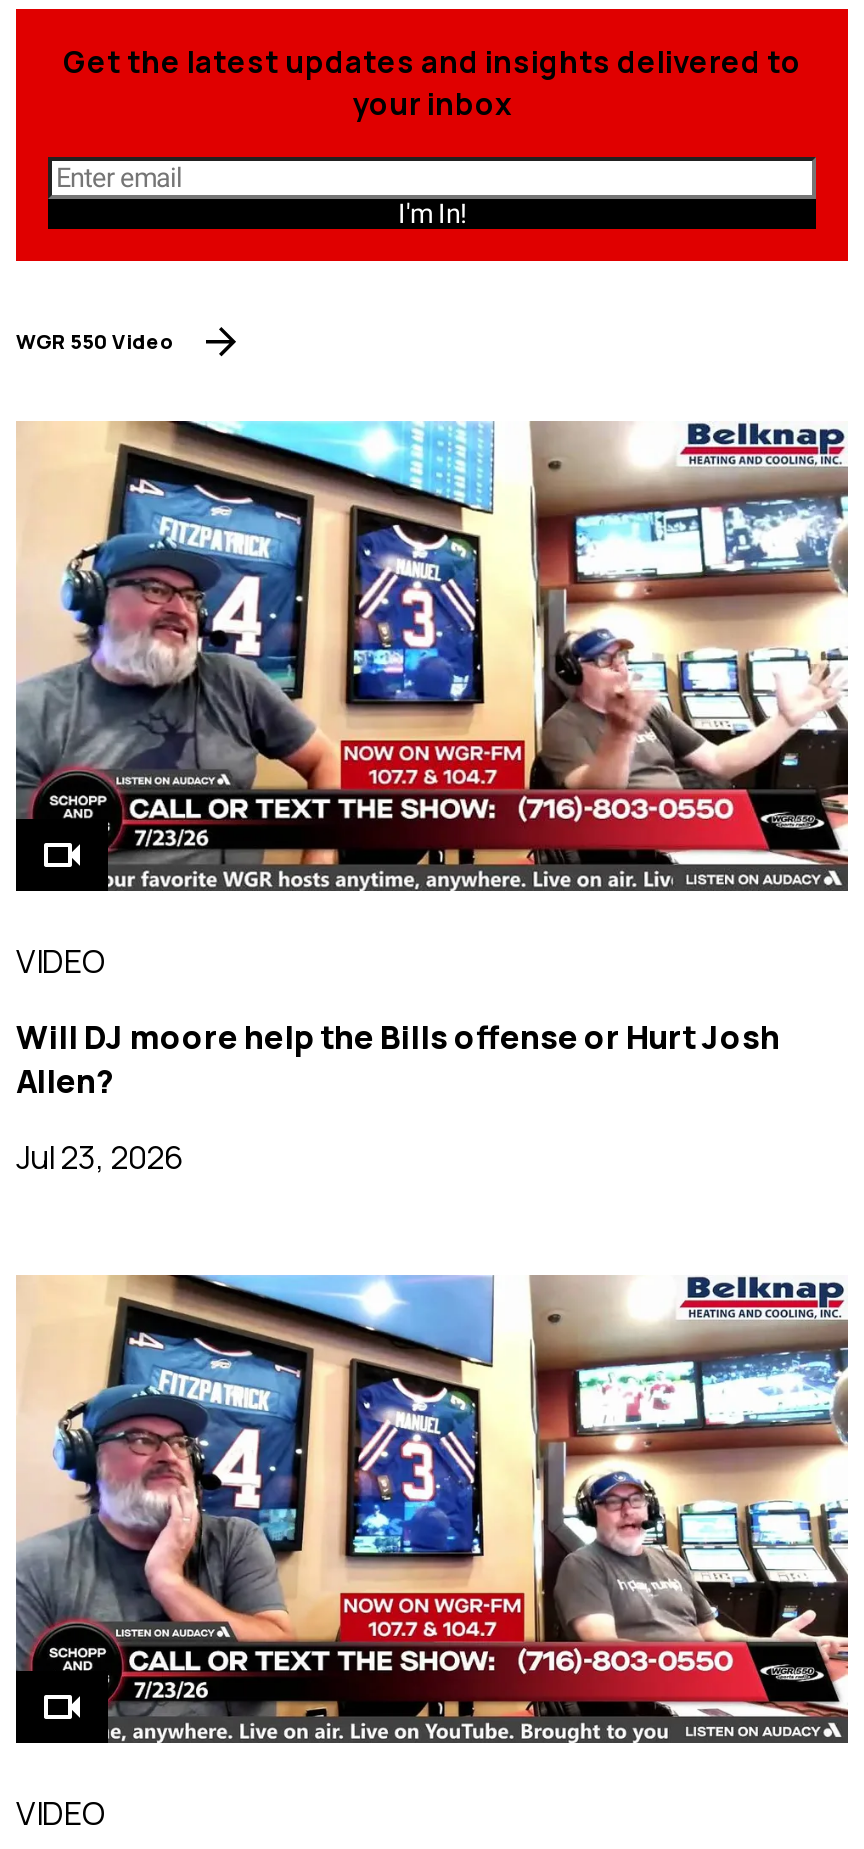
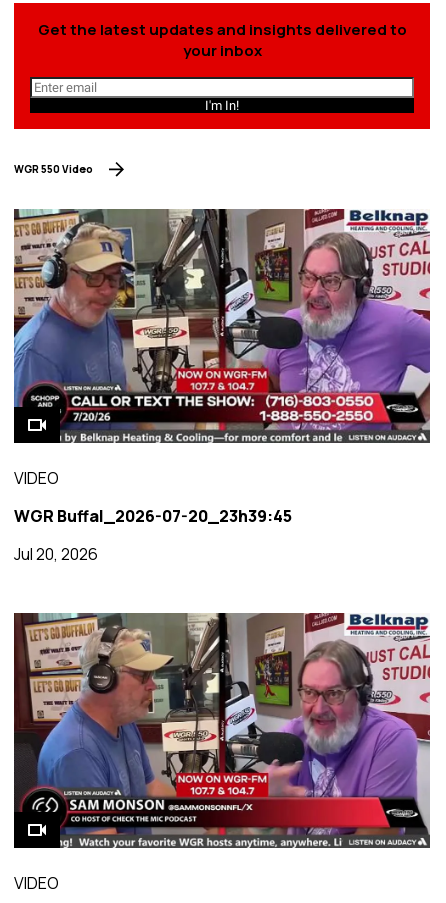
- [image]
+ [image]

- Will DJ moore help the Bills offense or Hurt Josh
- Allen?
+ WGR Buffal_2026-07-20_23h39:45

- Jul 23, 2026
+ Jul 20, 2026

- [image]
+ [image]
